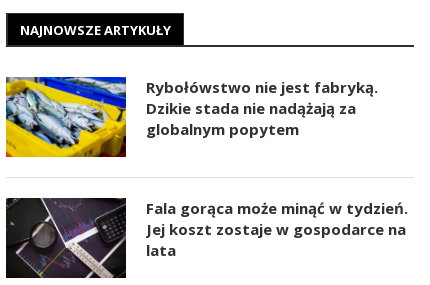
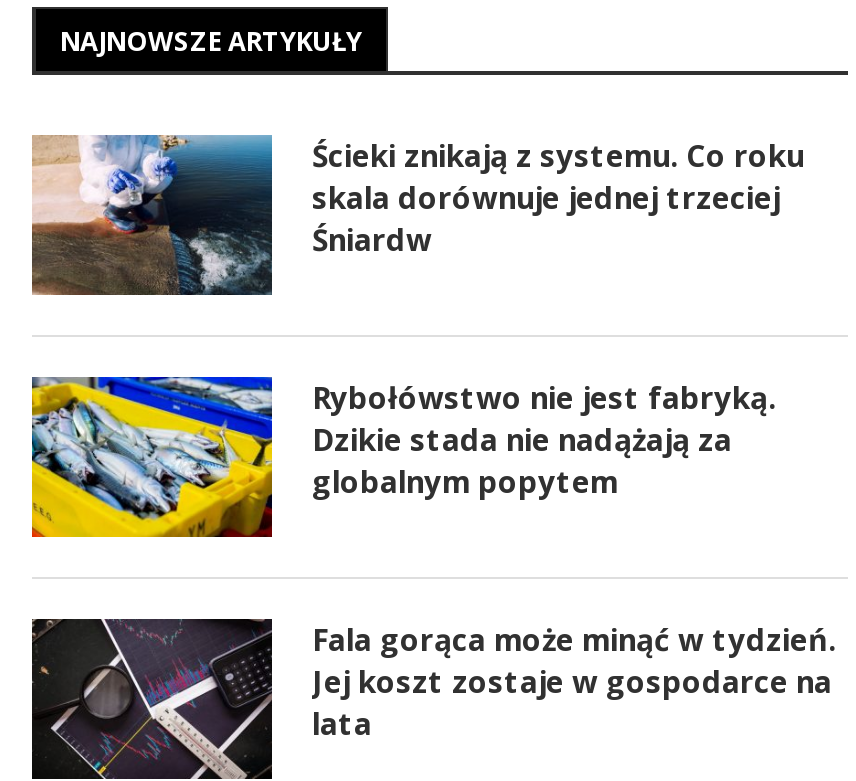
+ [image]
+ Ścieki znikają z systemu. Co roku
+ skala dorównuje jednej trzeciej
+ Śniardw
